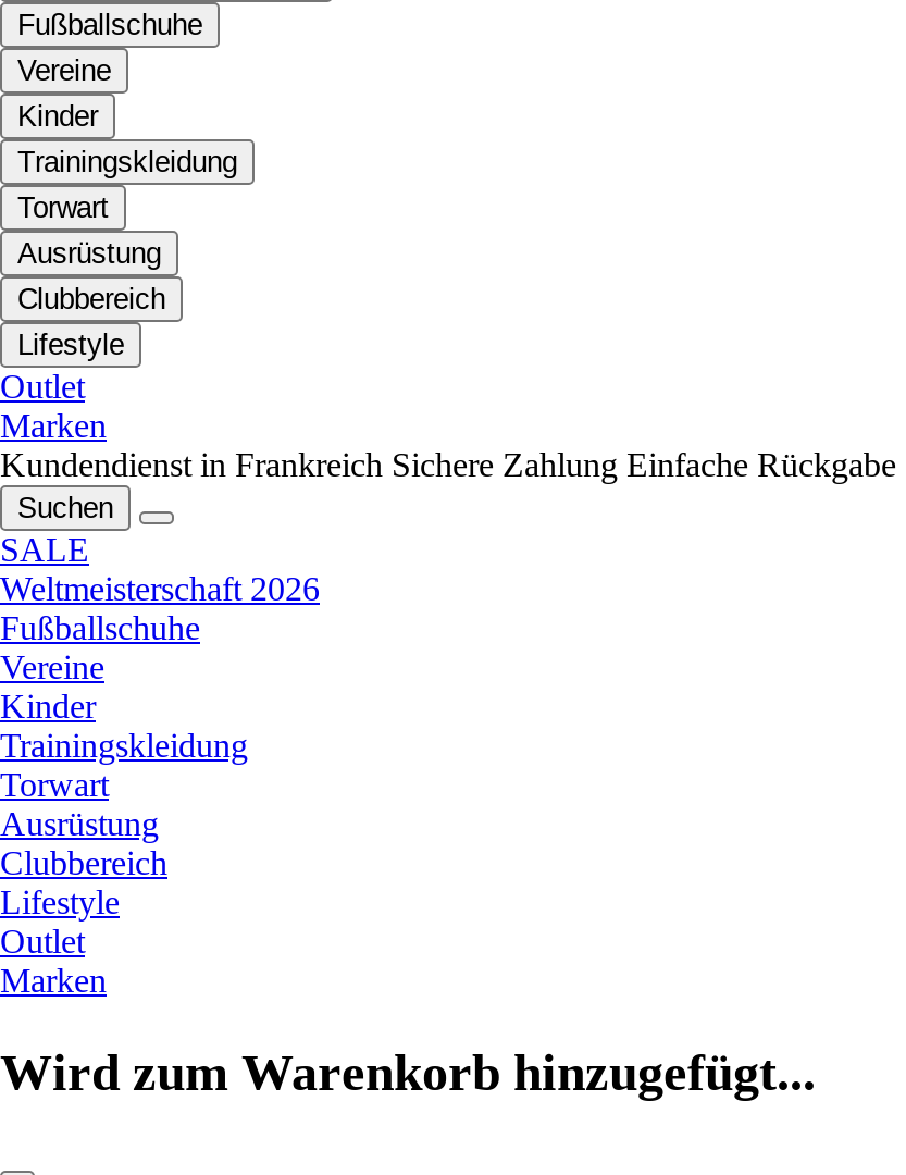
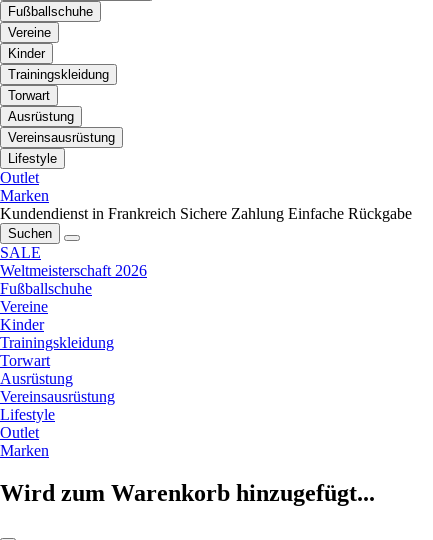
- Clubbereich
+ Vereinsausrüstung

- Clubbereich
+ Vereinsausrüstung
